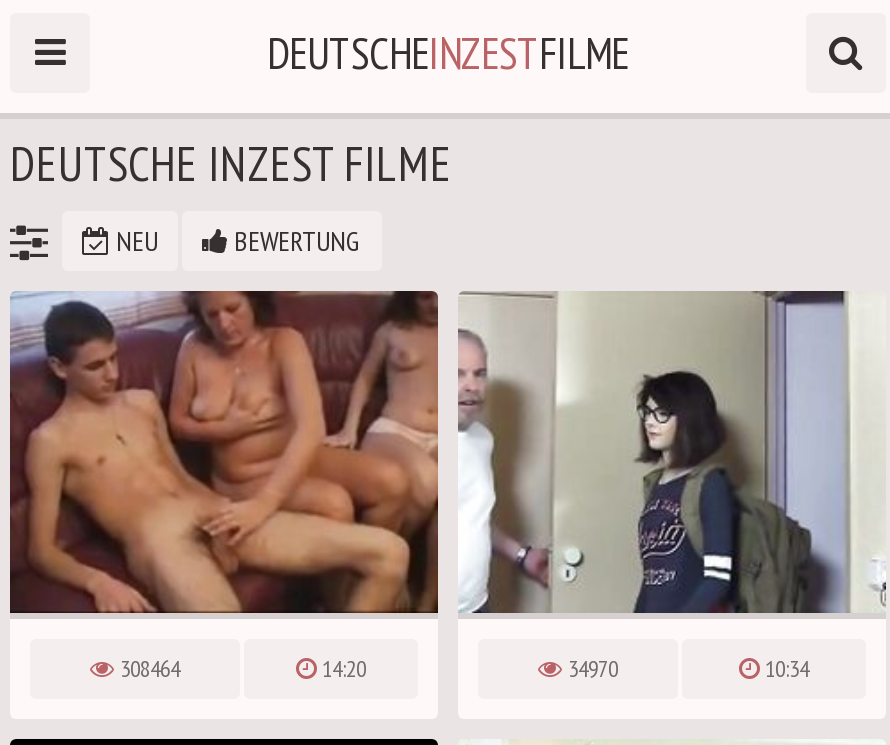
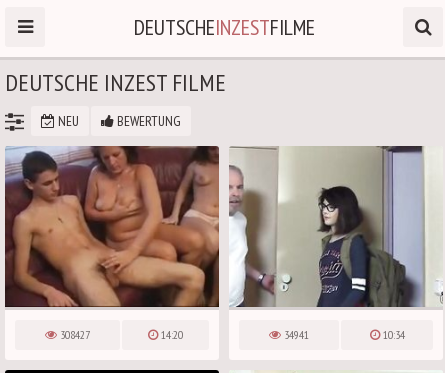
- 308464
+ 308427

- 34970
+ 34941
